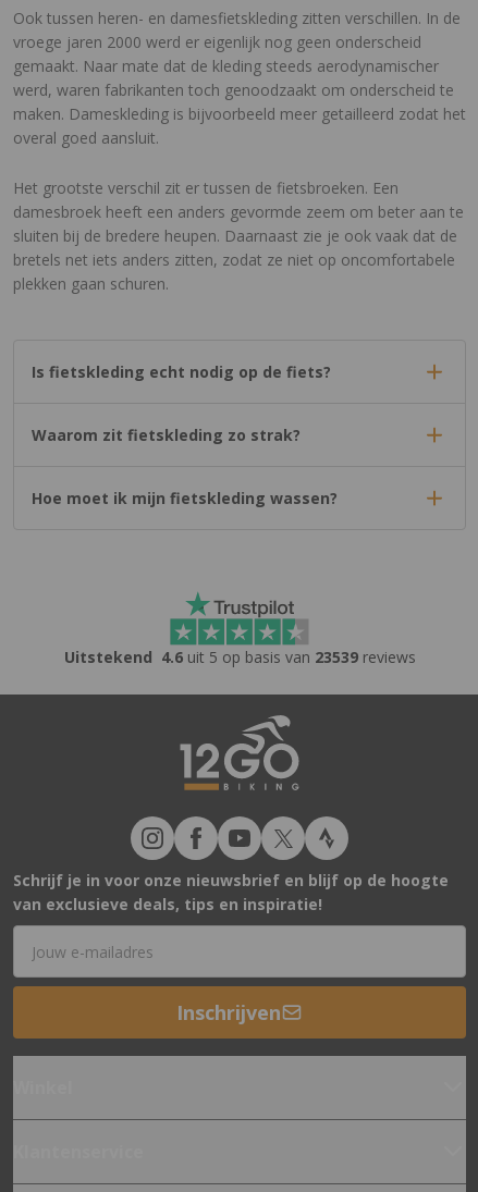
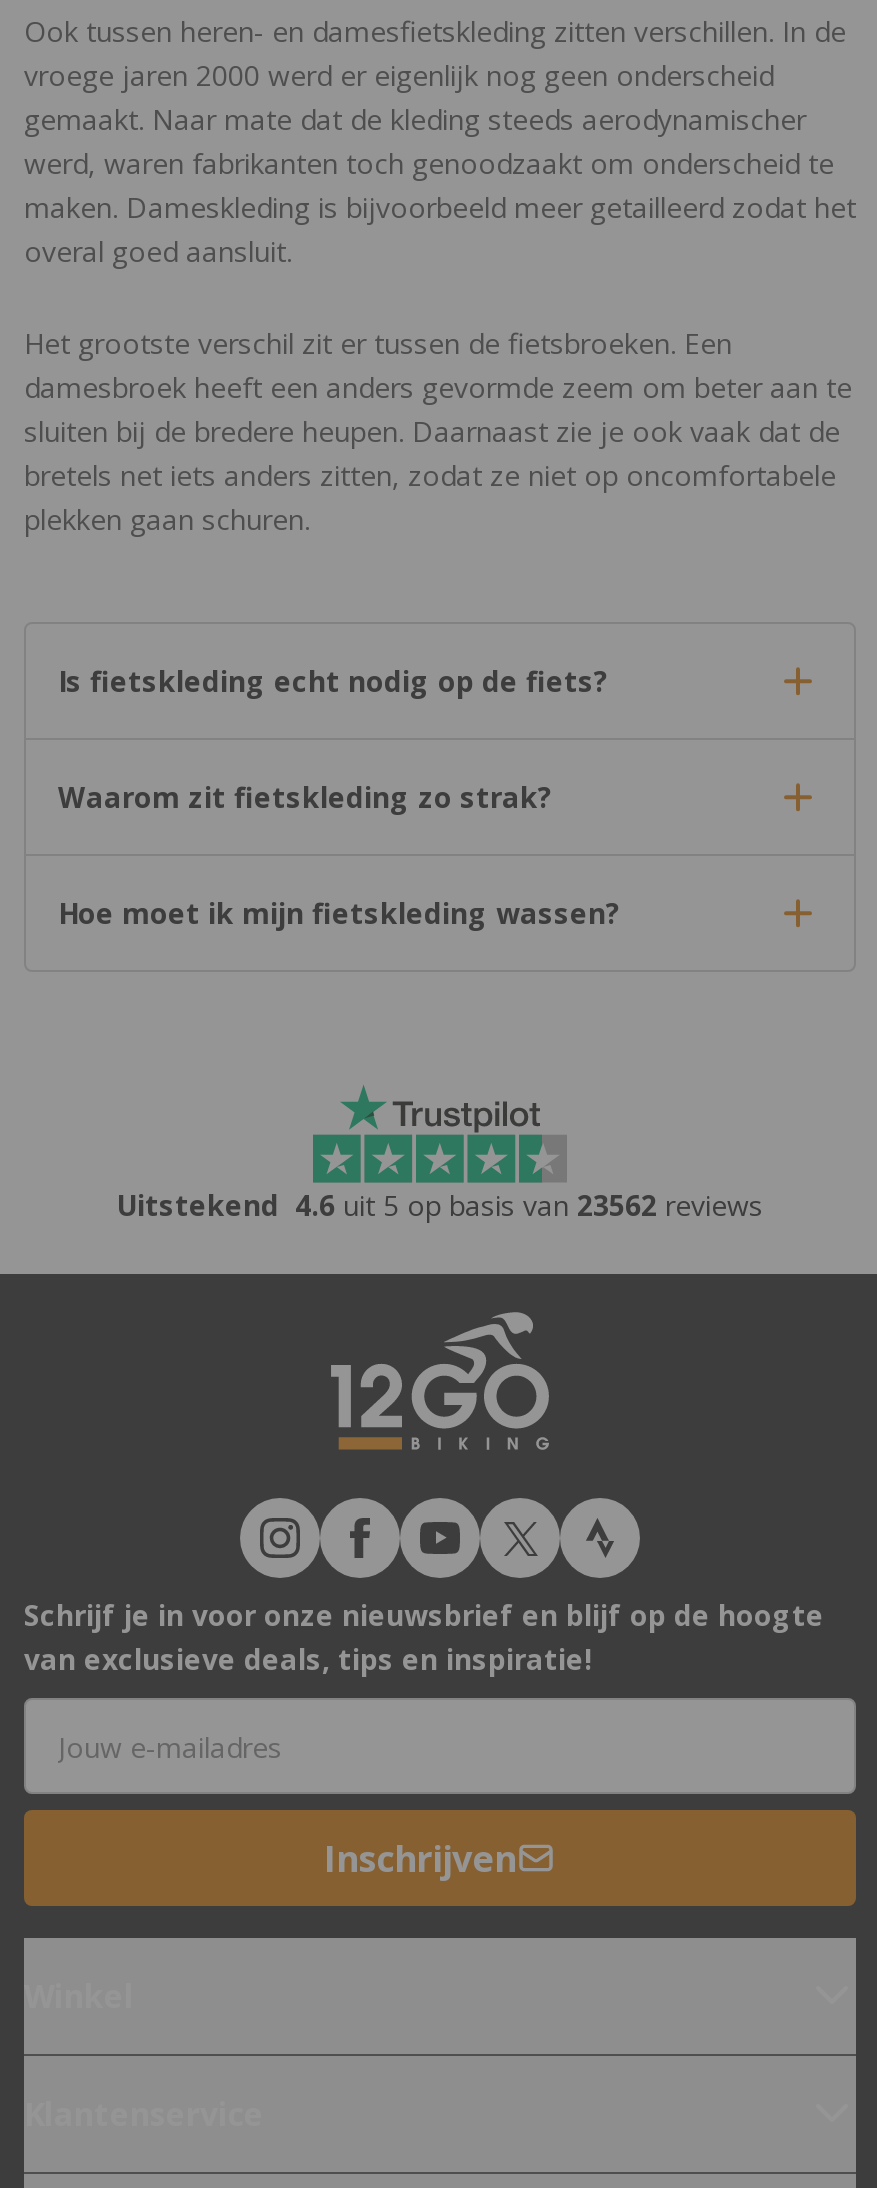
- Uitstekend 4.6 uit 5 op basis van 23539 reviews
+ Uitstekend 4.6 uit 5 op basis van 23562 reviews
